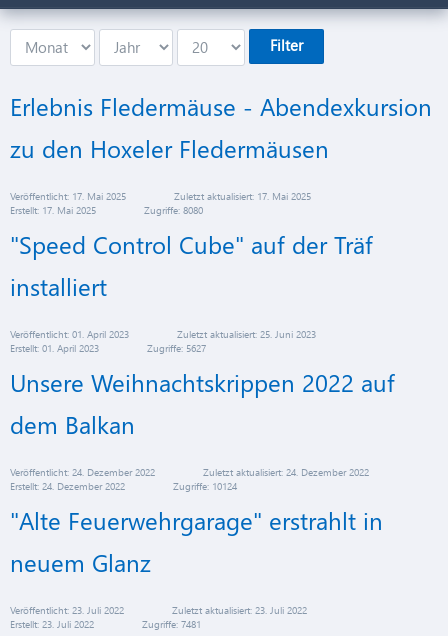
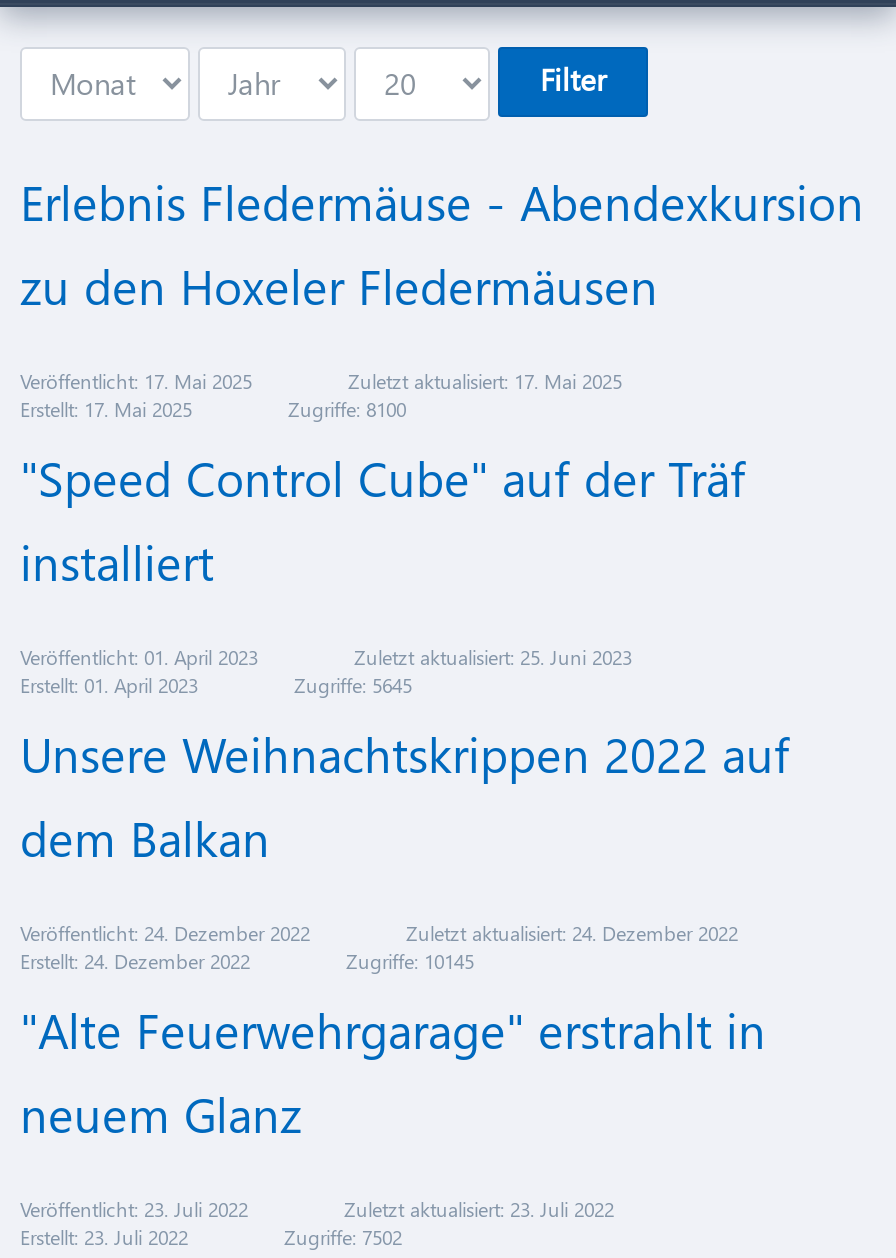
- Zugriffe: 8080
+ Zugriffe: 8100

- Zugriffe: 5627
+ Zugriffe: 5645

- Zugriffe: 10124
+ Zugriffe: 10145

- Zugriffe: 7481
+ Zugriffe: 7502
